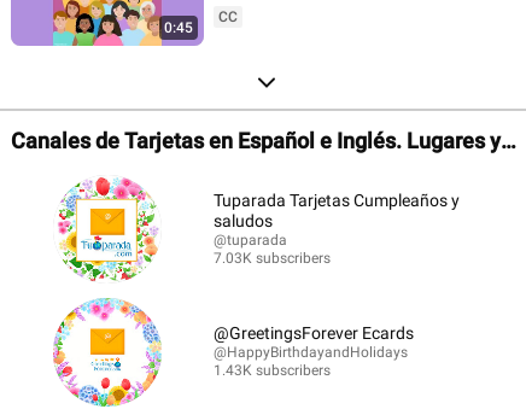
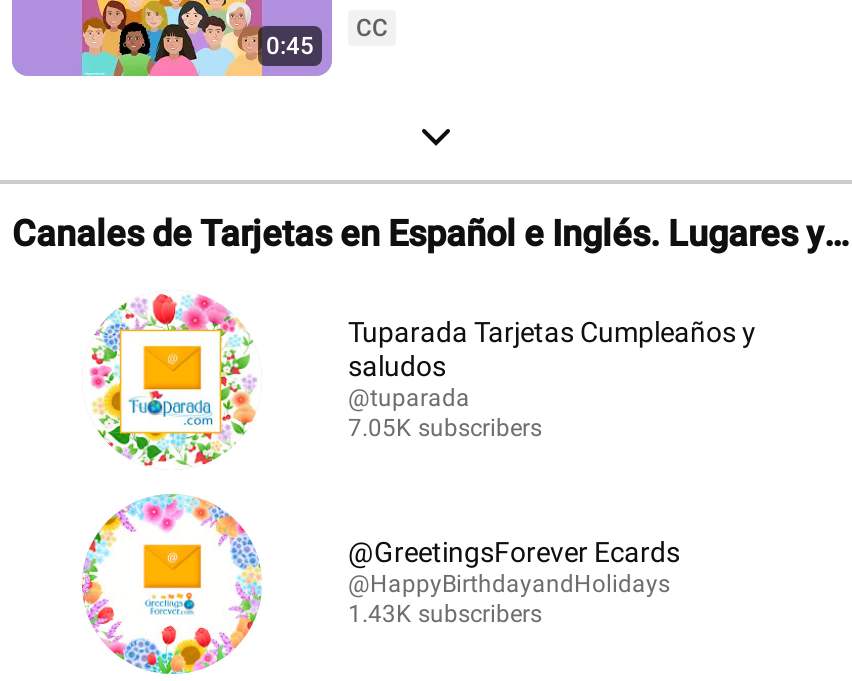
- 7.03K subscribers
+ 7.05K subscribers
